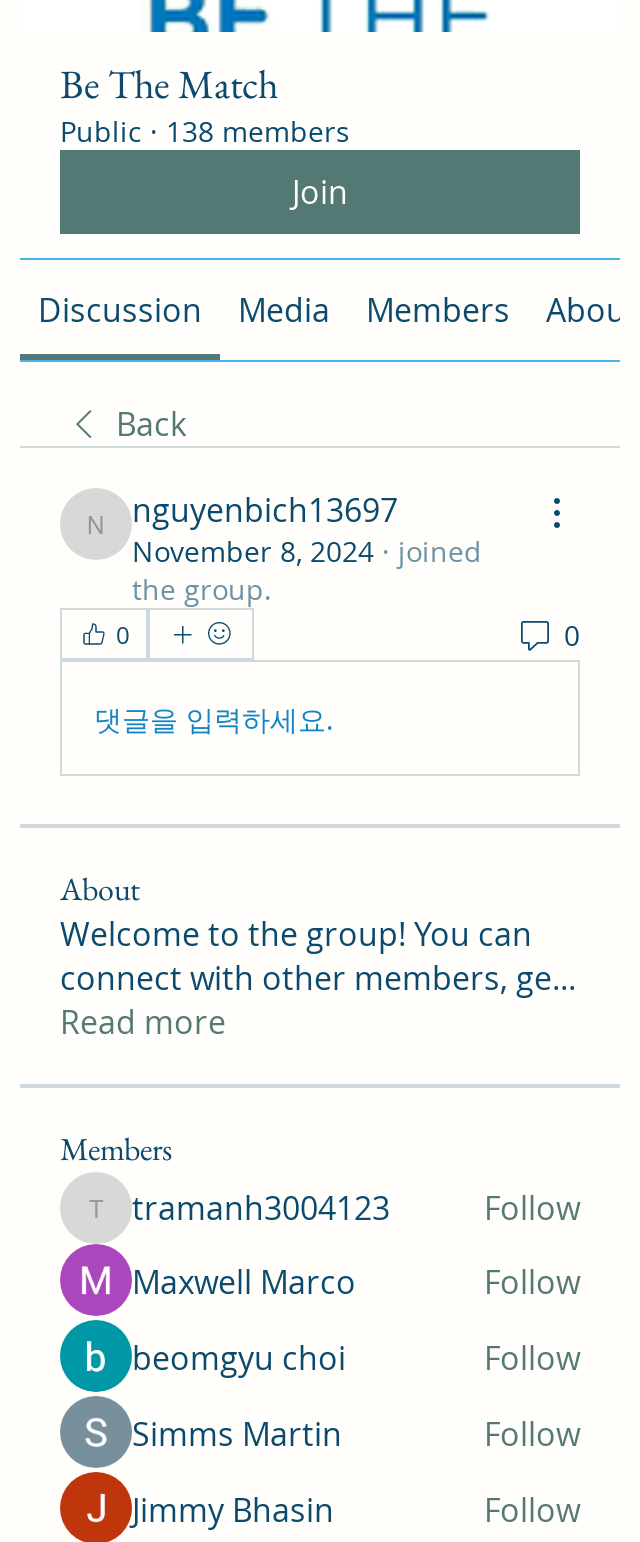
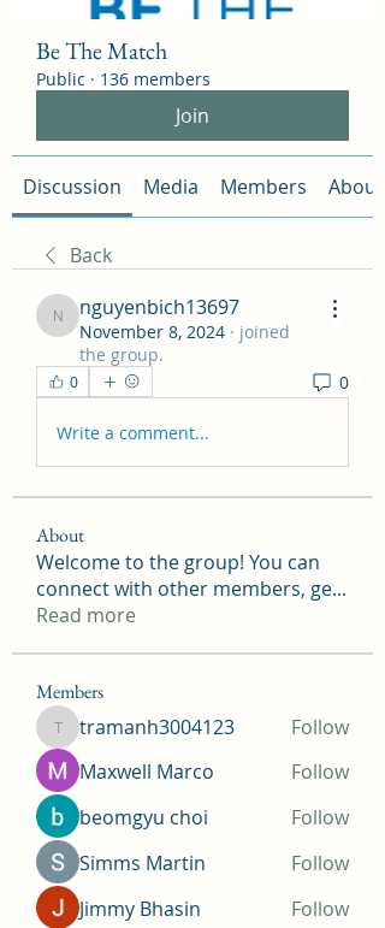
- Public · 138 members
+ Public · 136 members

- 댓글을 입력하세요.
+ Write a comment...
